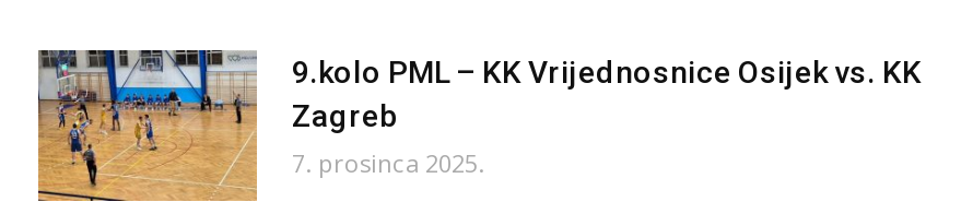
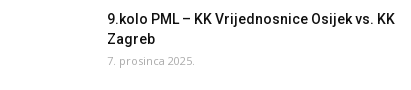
- [image]
